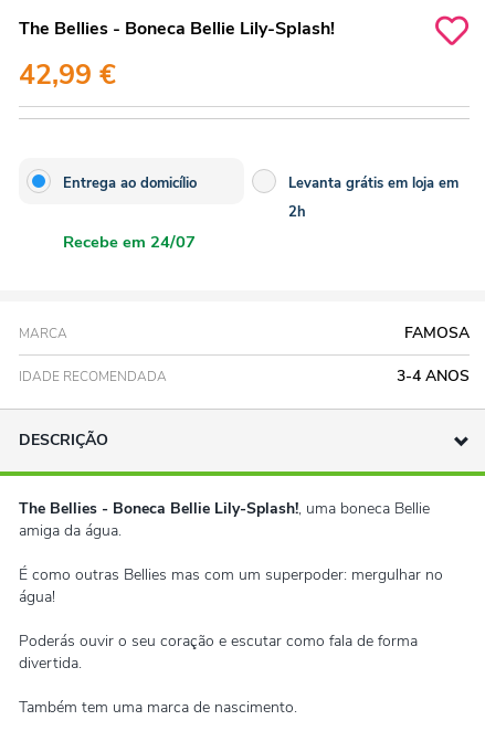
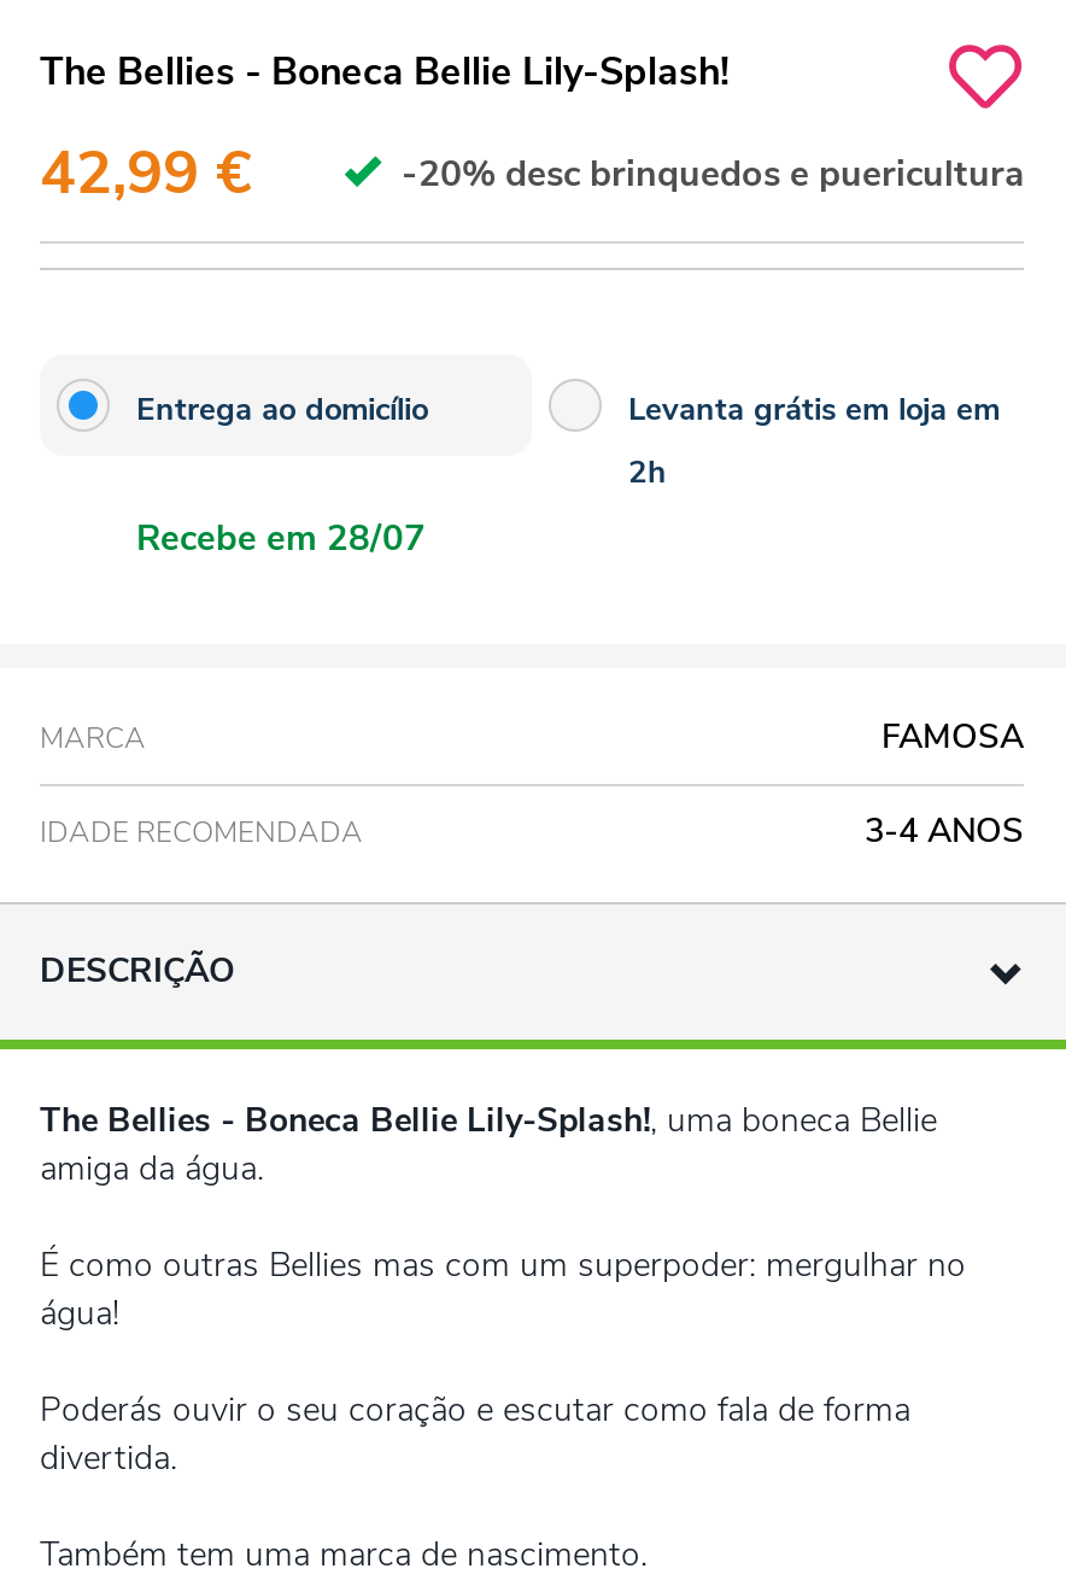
+ -20% desc brinquedos e puericultura

- Recebe em 24/07
+ Recebe em 28/07
